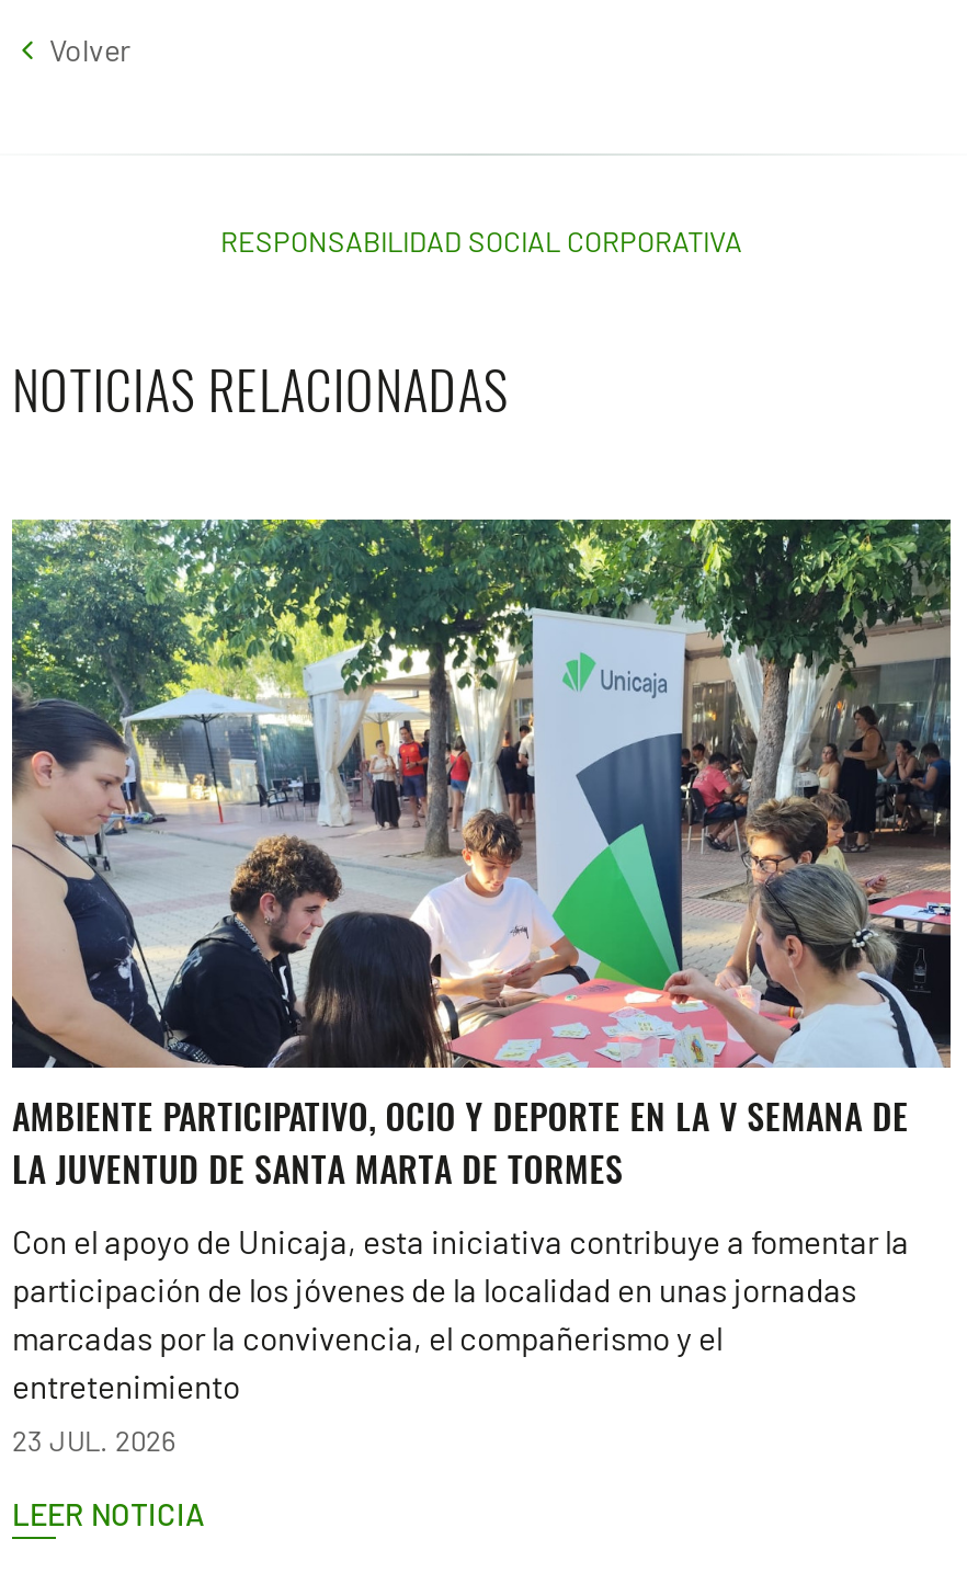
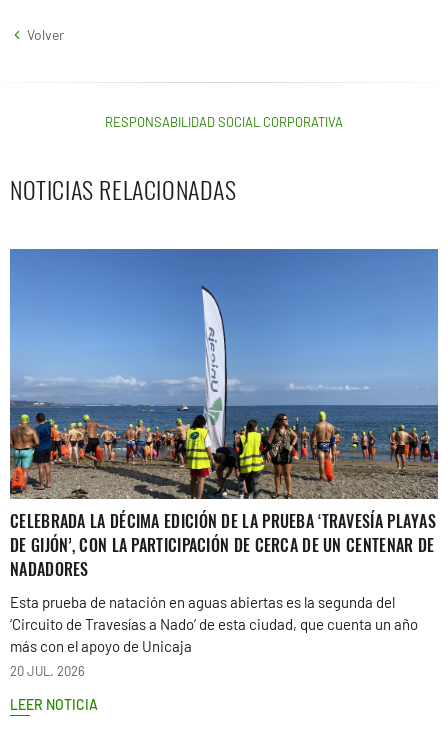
- [image]
- AMBIENTE PARTICIPATIVO, OCIO Y DEPORTE EN LA V SEMANA DE
- LA JUVENTUD DE SANTA MARTA DE TORMES
+ [image]
+ CELEBRADA LA DÉCIMA EDICIÓN DE LA PRUEBA ‘TRAVESÍA PLAYAS
+ DE GIJÓN’, CON LA PARTICIPACIÓN DE CERCA DE UN CENTENAR DE
+ NADADORES

- Con el apoyo de Unicaja, esta iniciativa contribuye a fomentar la
- participación de los jóvenes de la localidad en unas jornadas
- marcadas por la convivencia, el compañerismo y el
- entretenimiento
- 23 JUL. 2026
+ Esta prueba de natación en aguas abiertas es la segunda del
+ ‘Circuito de Travesías a Nado’ de esta ciudad, que cuenta un año
+ más con el apoyo de Unicaja
+ 20 JUL. 2026
